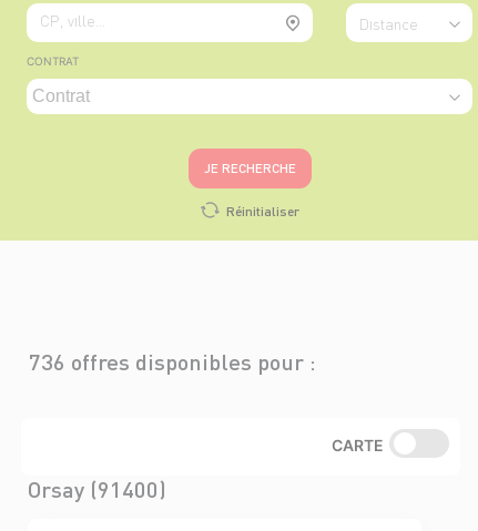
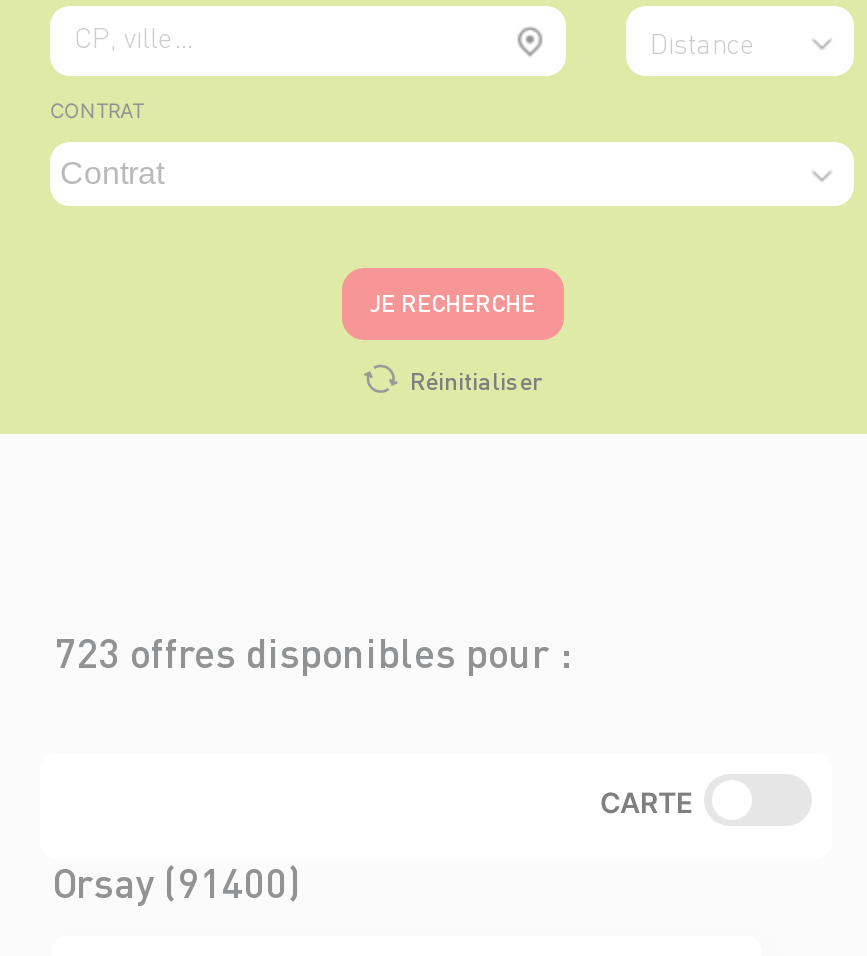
- 736 offres disponibles pour :
+ 723 offres disponibles pour :
